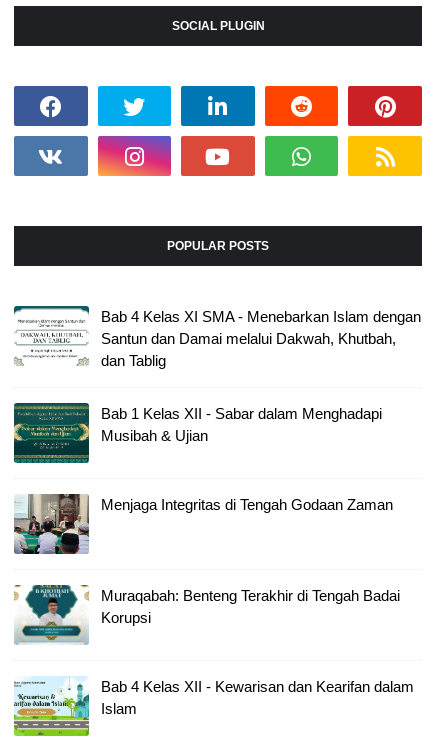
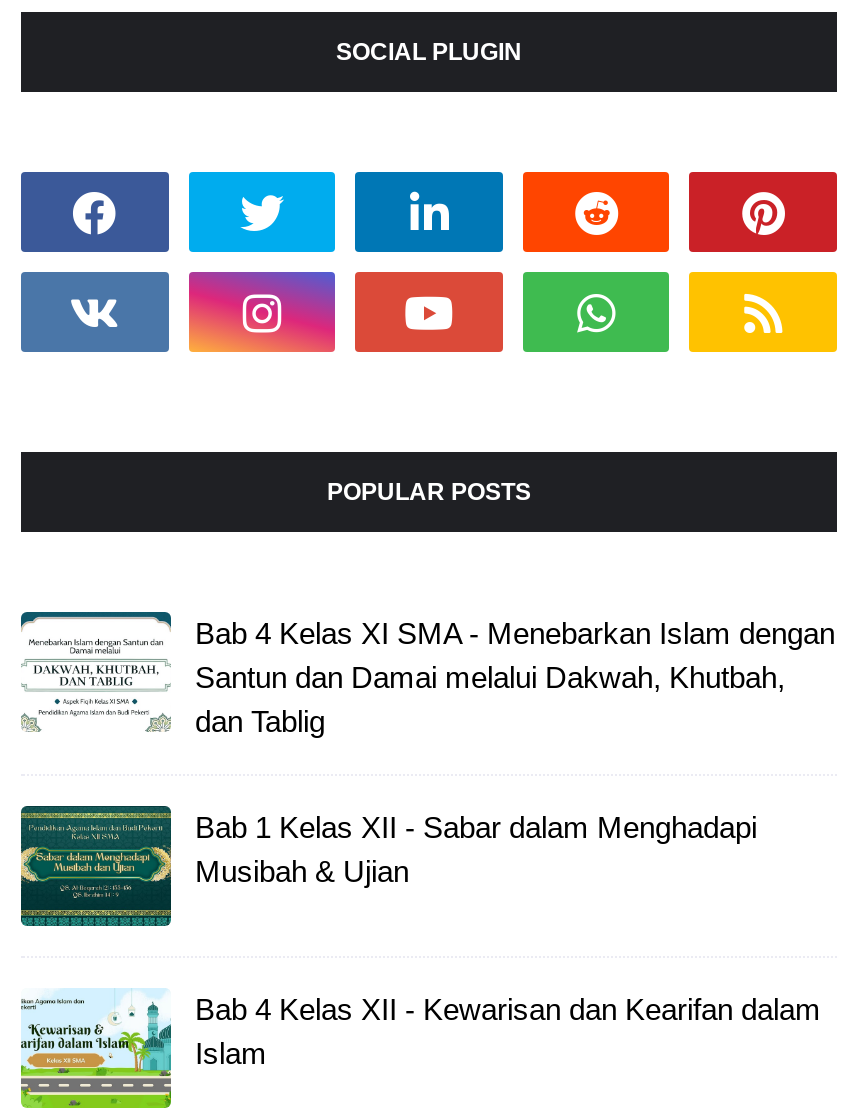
- [image]
- Menjaga Integritas di Tengah Godaan Zaman

- [image]
- Muraqabah: Benteng Terakhir di Tengah Badai
- Korupsi
